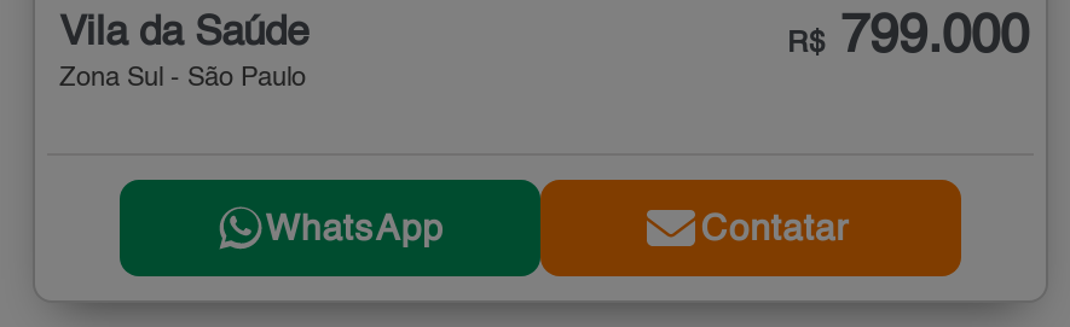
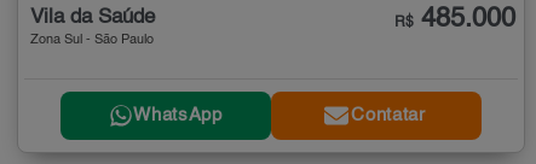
- R$799.000
+ R$485.000
